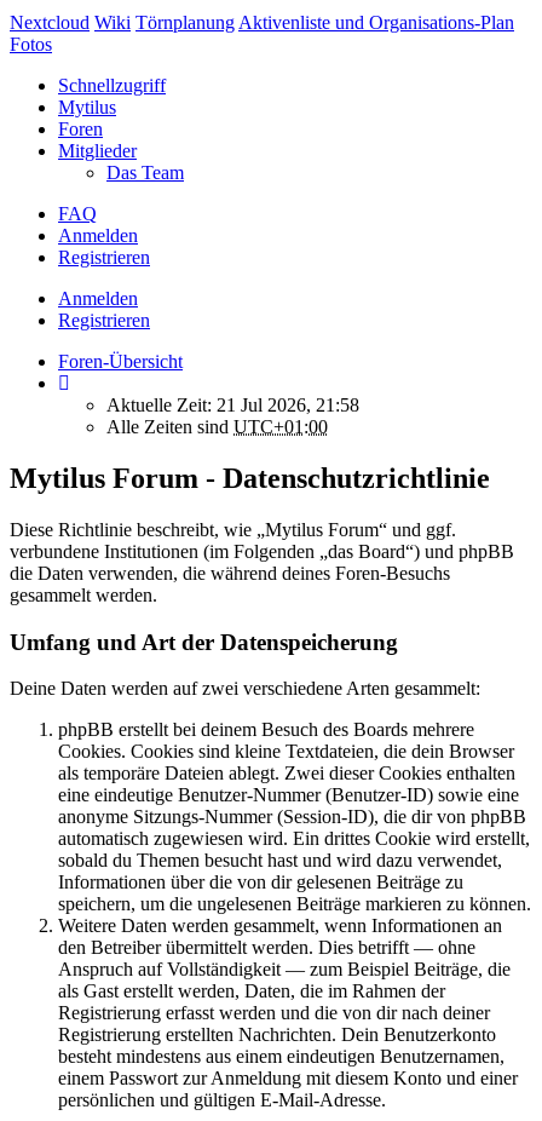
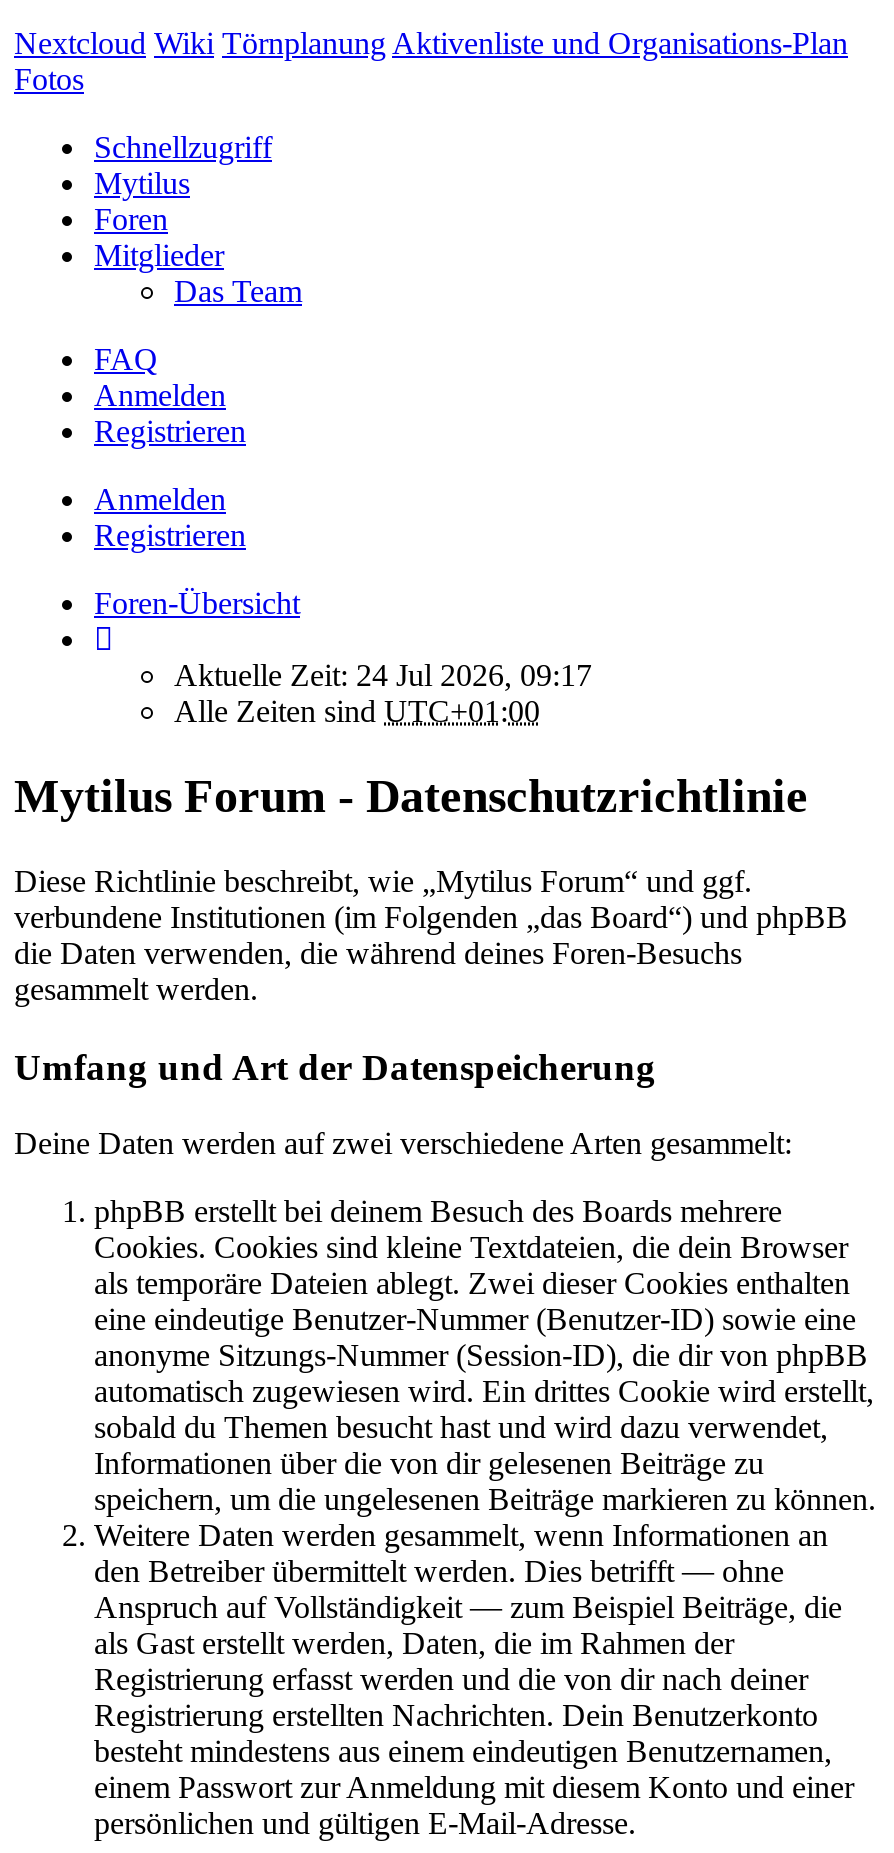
- Aktuelle Zeit: 21 Jul 2026, 21:58
+ Aktuelle Zeit: 24 Jul 2026, 09:17
